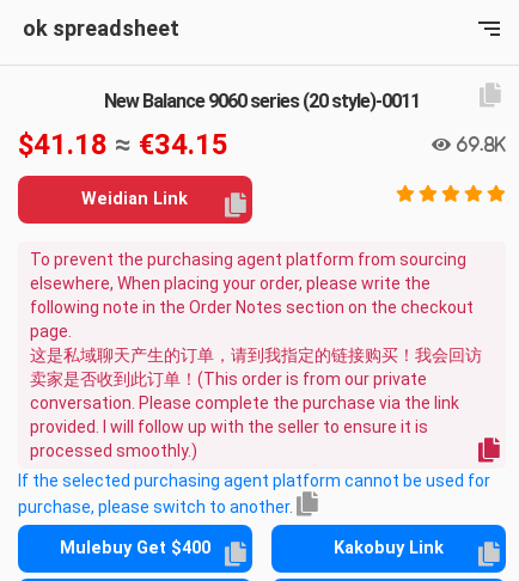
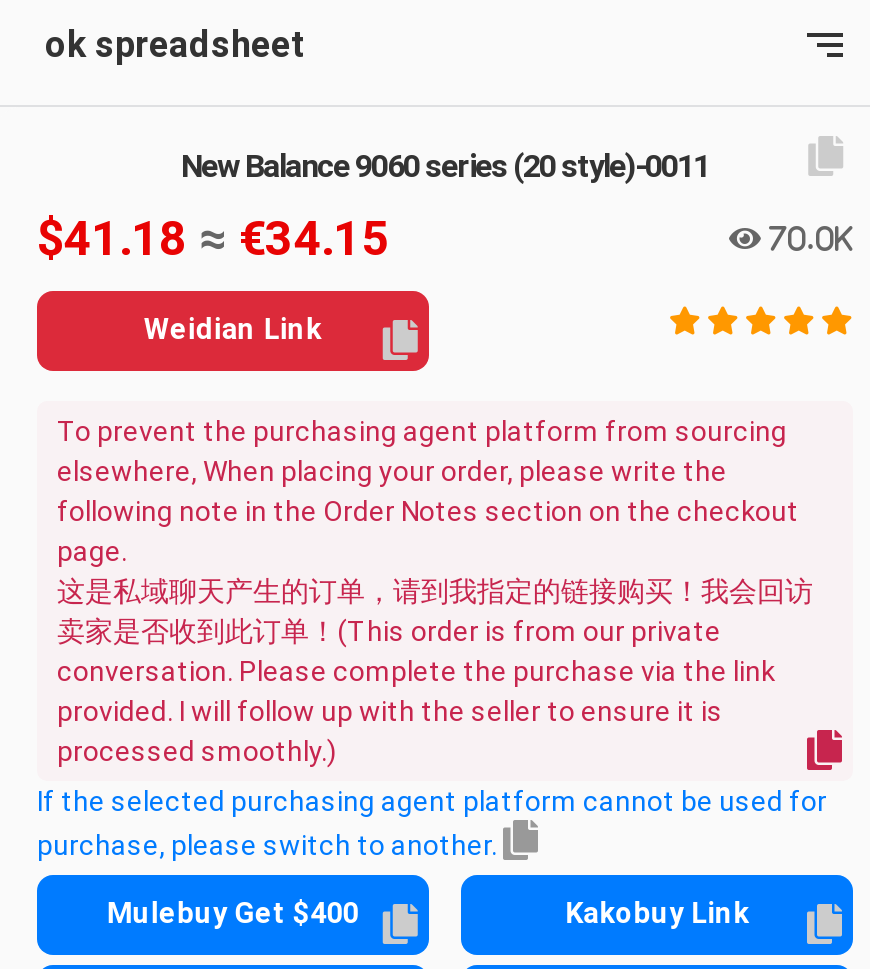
- 69.8K
+ 70.0K
